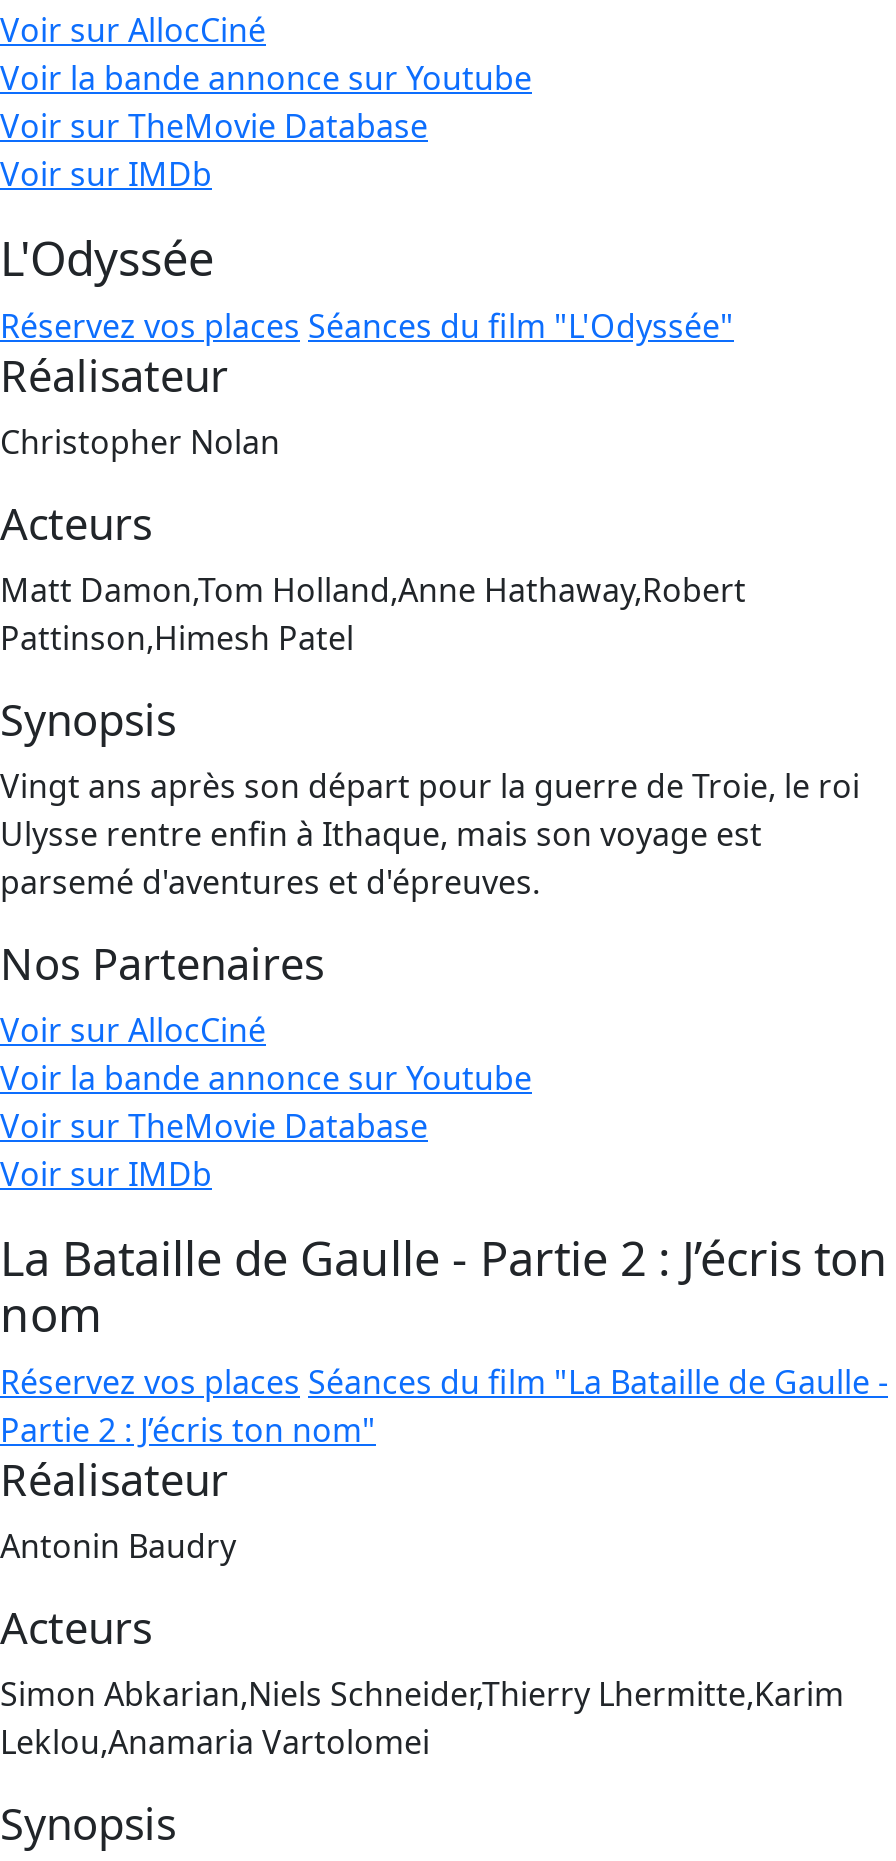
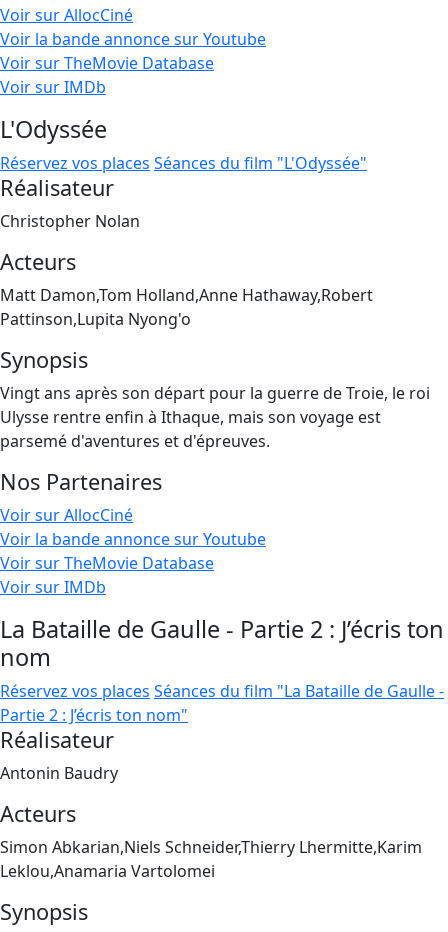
- Pattinson,Himesh Patel
+ Pattinson,Lupita Nyong'o
